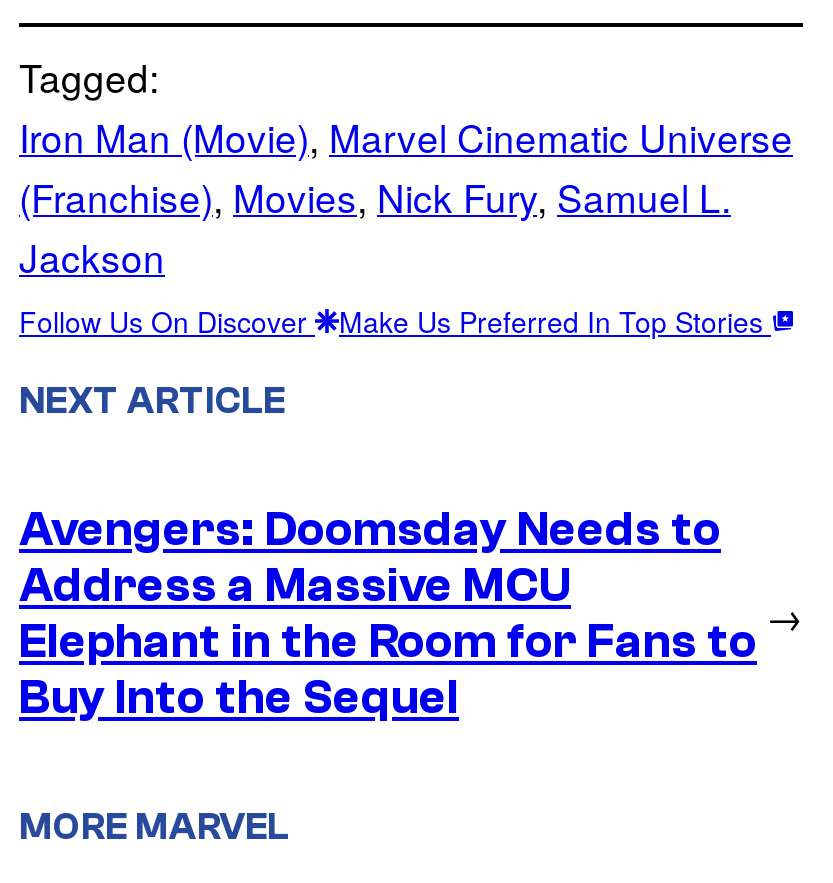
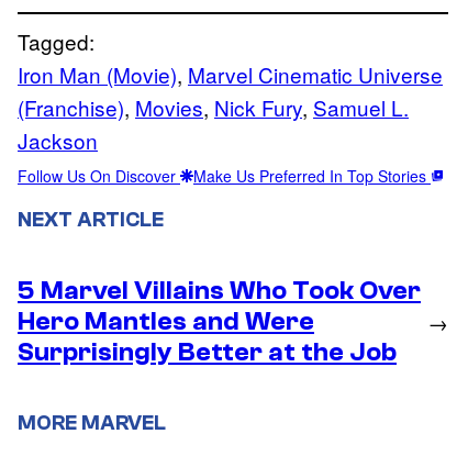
- Avengers: Doomsday Needs to
- Address a Massive MCU
- Elephant in the Room for Fans to
- Buy Into the Sequel
+ 5 Marvel Villains Who Took Over
+ Hero Mantles and Were
+ Surprisingly Better at the Job
